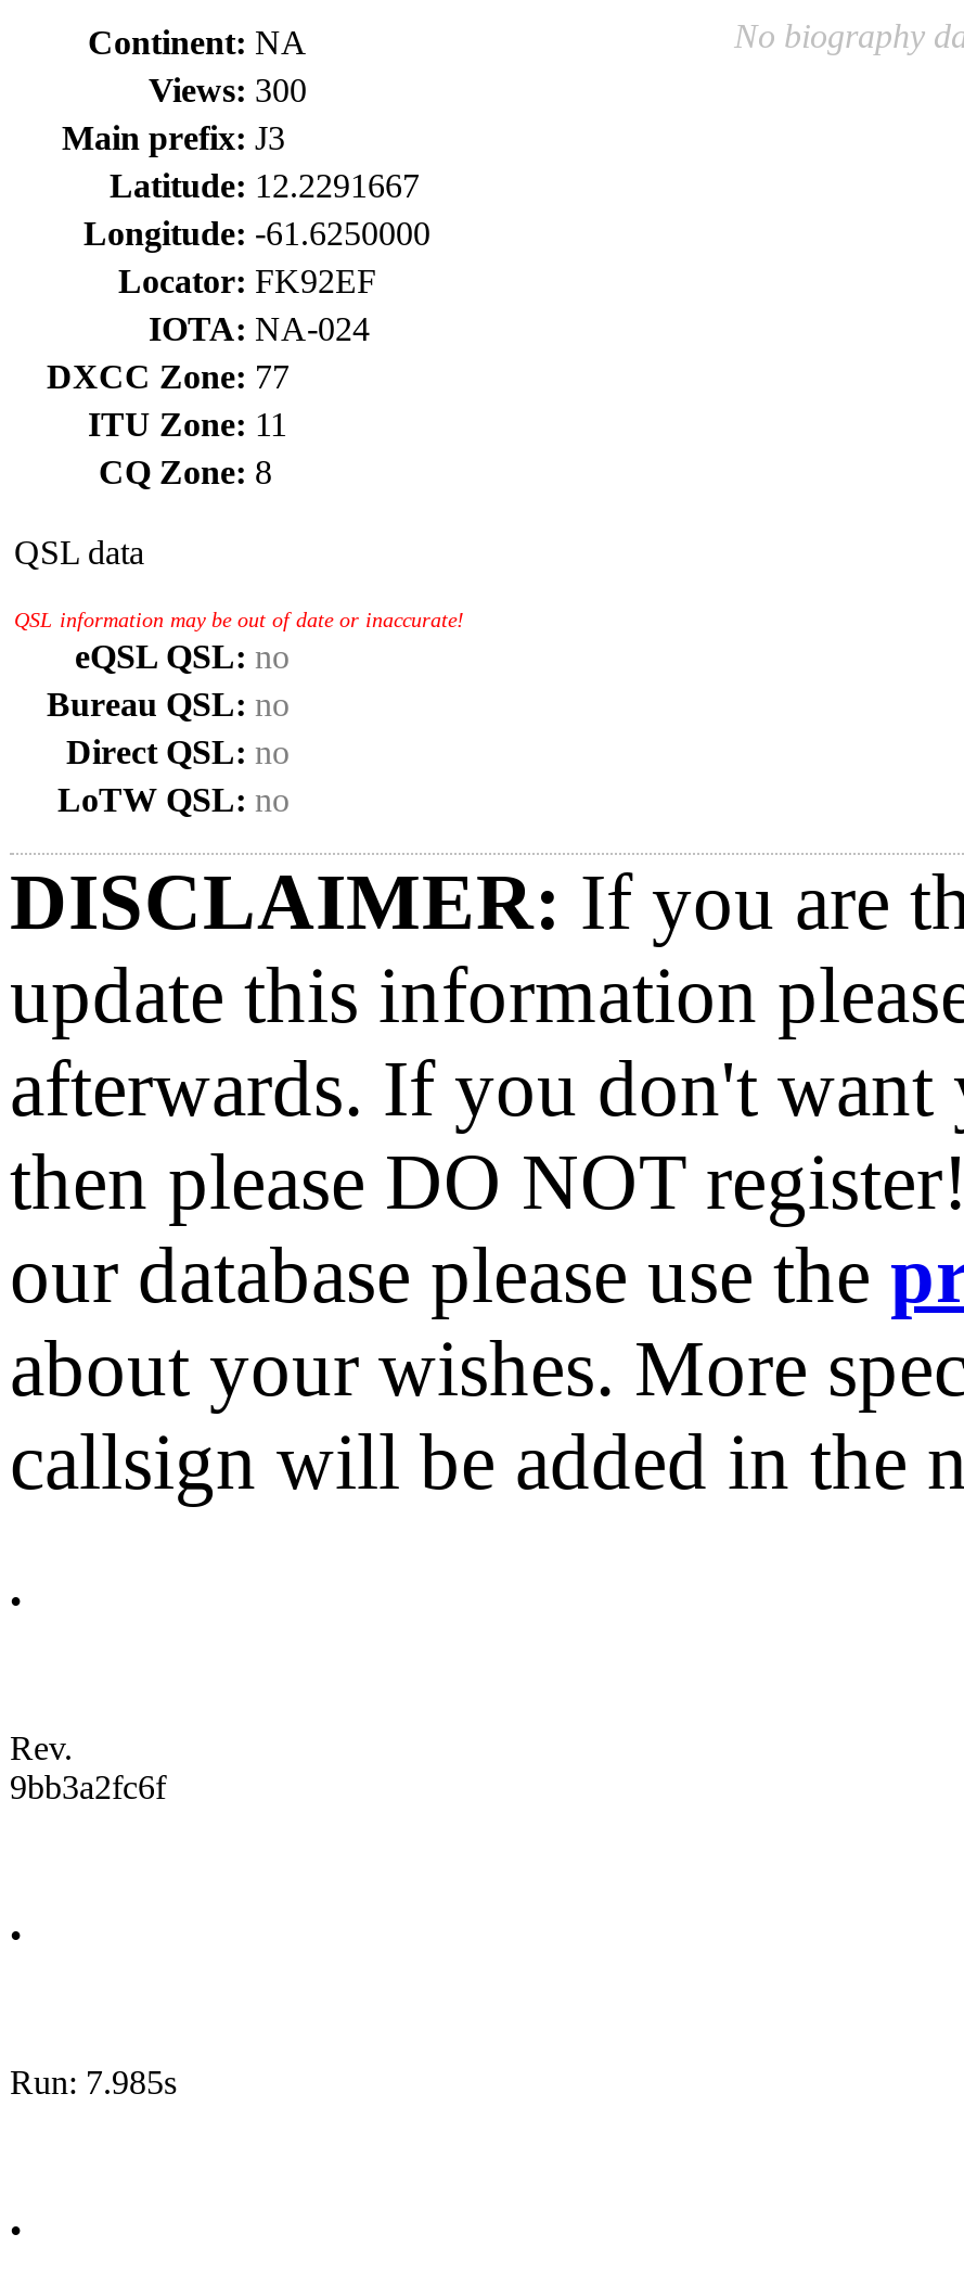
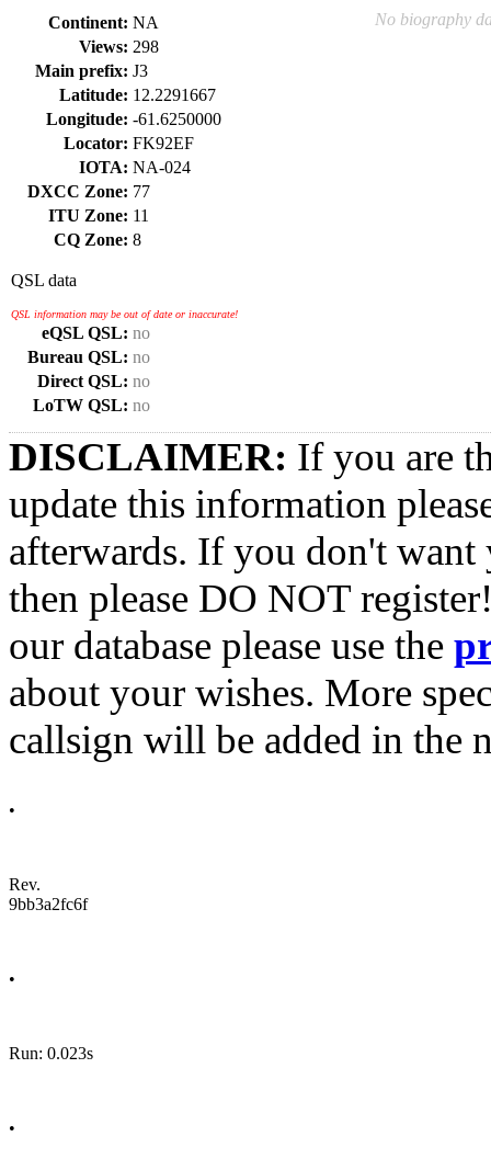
- Views: 300
+ Views: 298

- Run: 7.985s
+ Run: 0.023s
